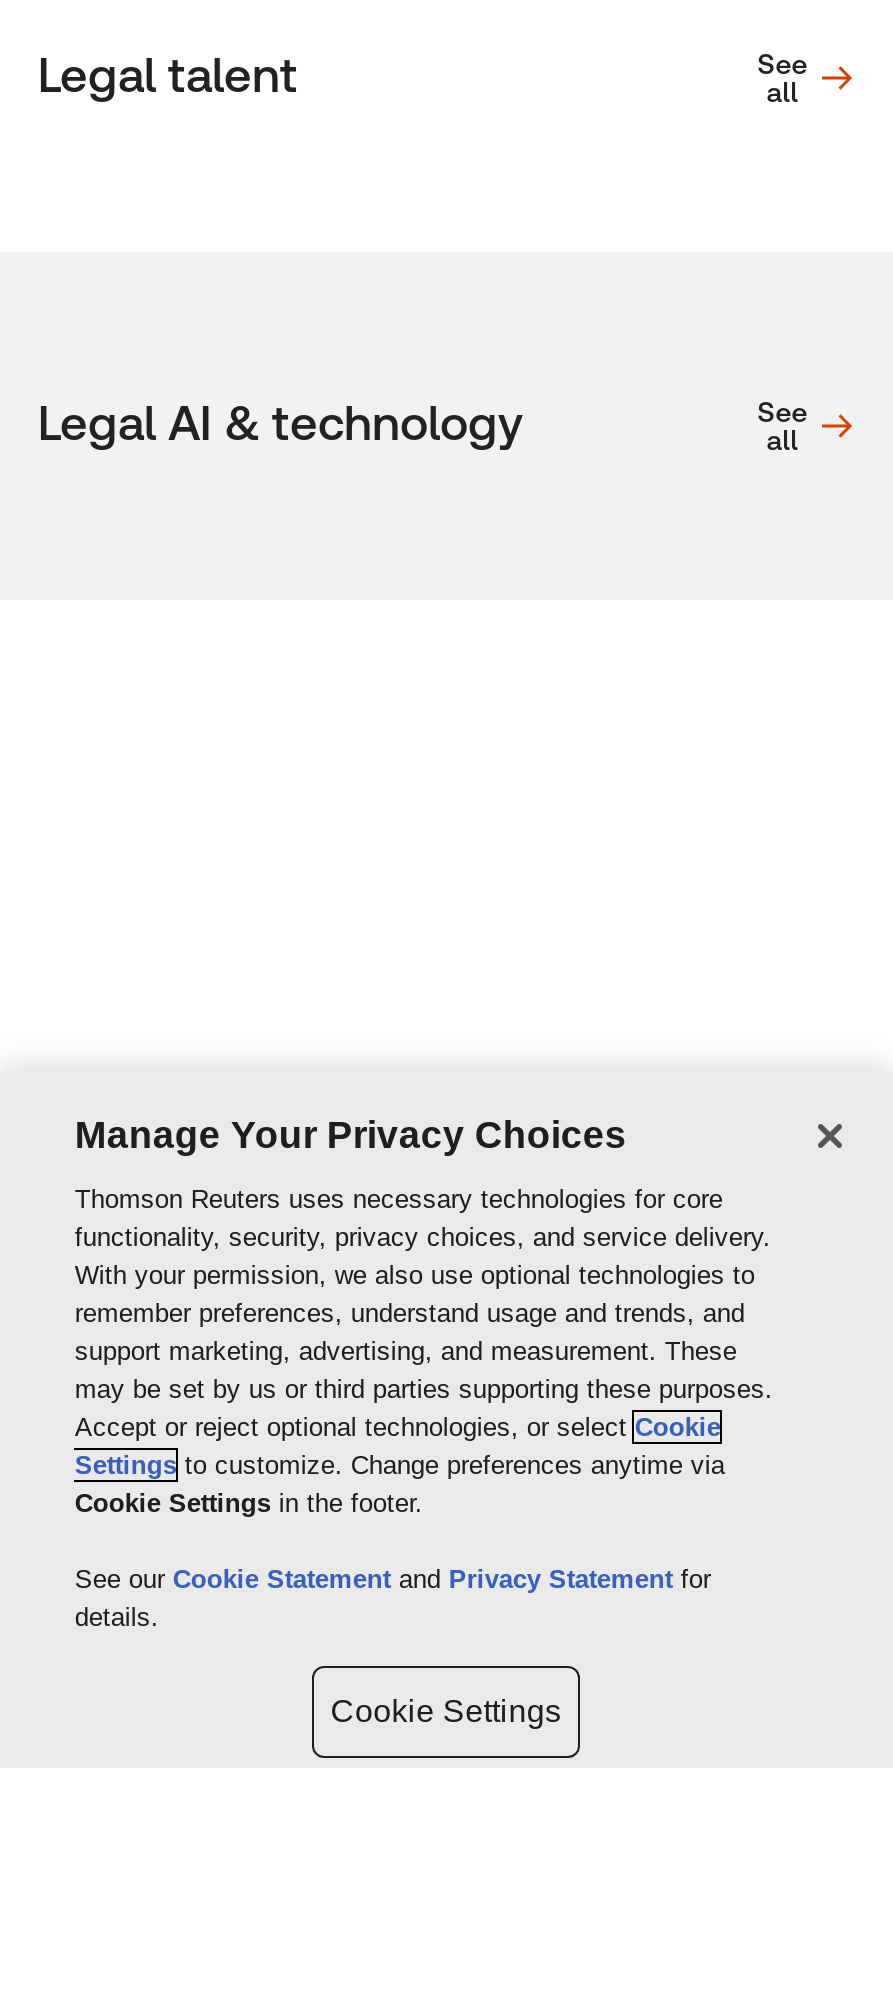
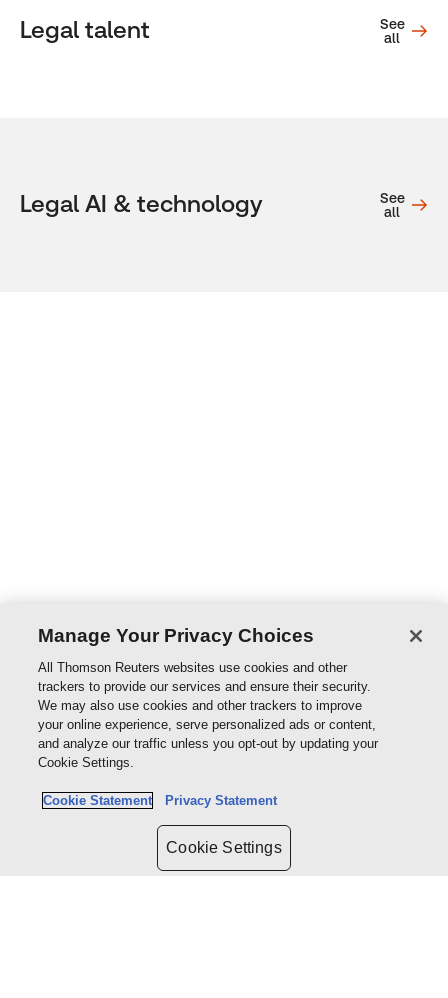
moved down: Manage Your Privacy Choices

- Thomson Reuters uses necessary technologies for core
- functionality, security, privacy choices, and service delivery.
- With your permission, we also use optional technologies to
- remember preferences, understand usage and trends, and
- support marketing, advertising, and measurement. These
- may be set by us or third parties supporting these purposes.
- Accept or reject optional technologies, or select Cookie
- Settings to customize. Change preferences anytime via
- Cookie Settings in the footer.
+ All Thomson Reuters websites use cookies and other
+ trackers to provide our services and ensure their security.
+ We may also use cookies and other trackers to improve
+ your online experience, serve personalized ads or content,
+ and analyze our traffic unless you opt-out by updating your
+ Cookie Settings.

- See our Cookie Statement and Privacy Statement for
- details.
+ Cookie Statement Privacy Statement
